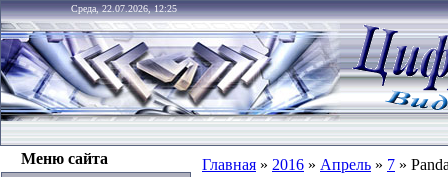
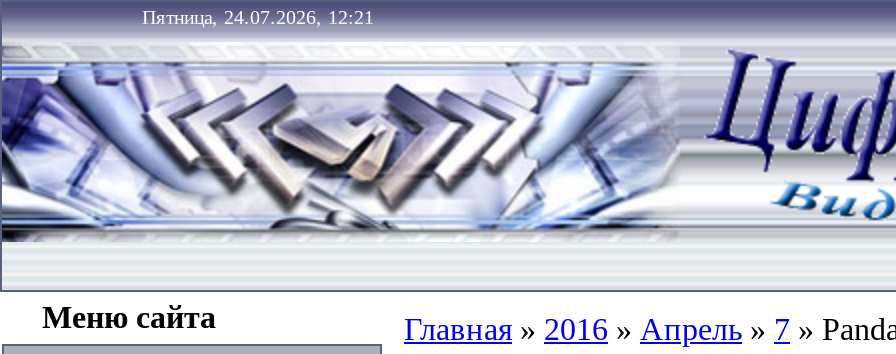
- Среда, 22.07.2026, 12:25
+ Пятница, 24.07.2026, 12:21
